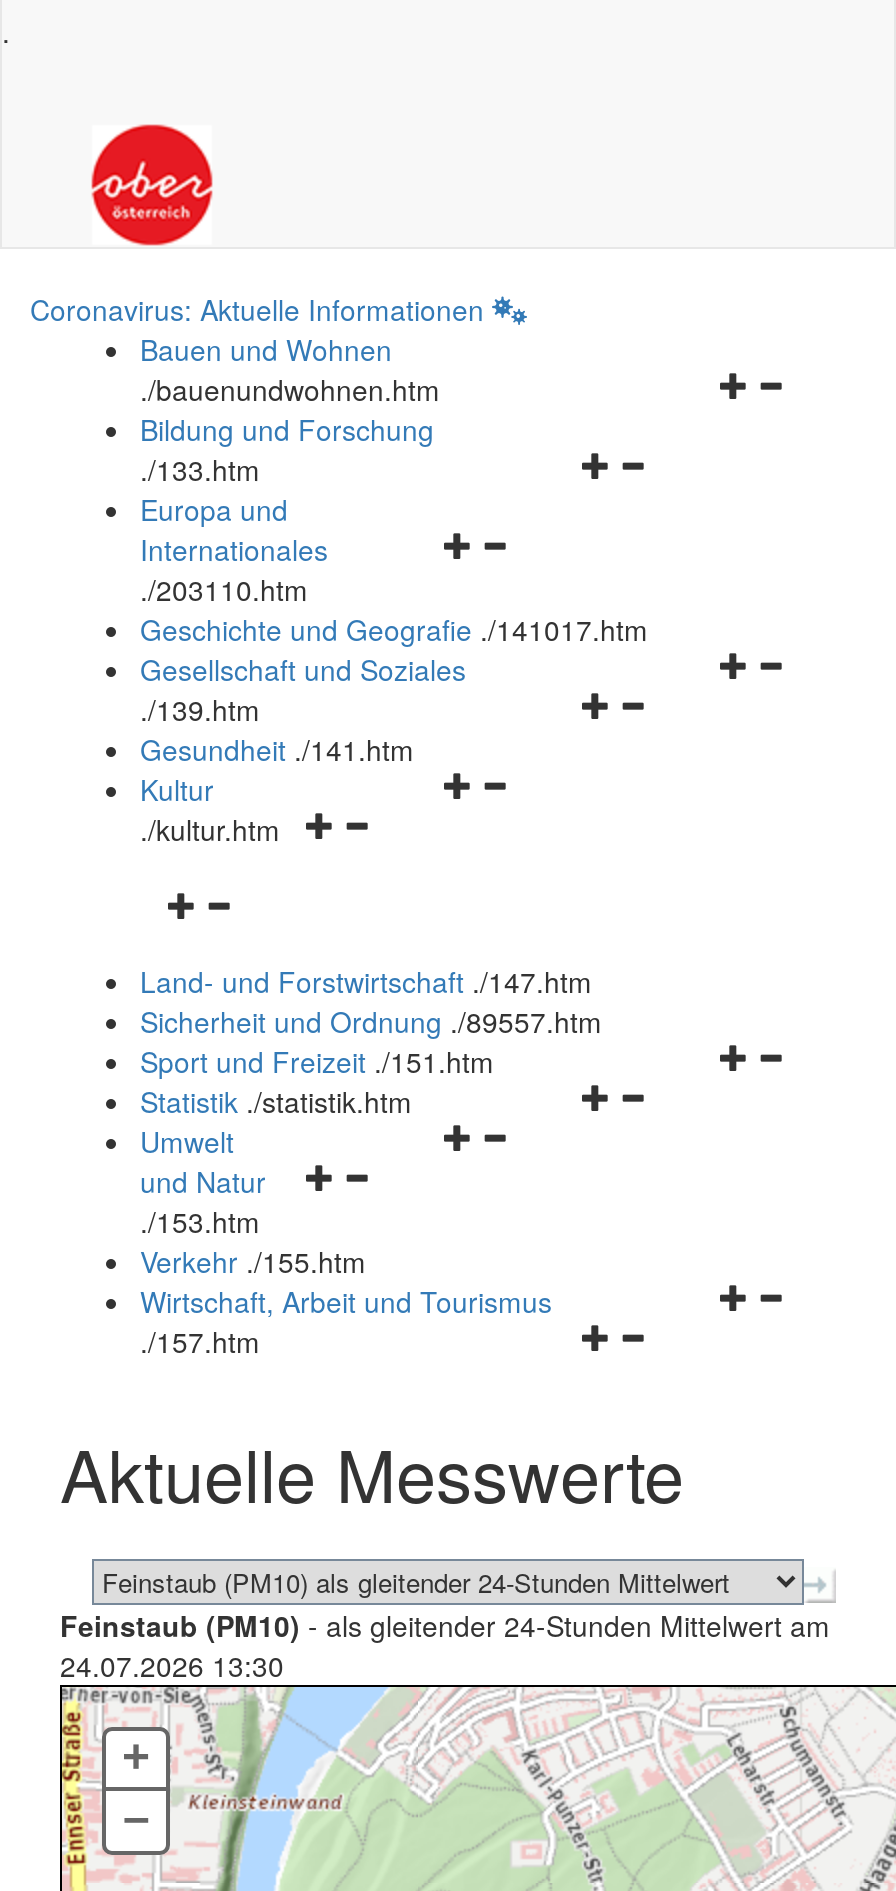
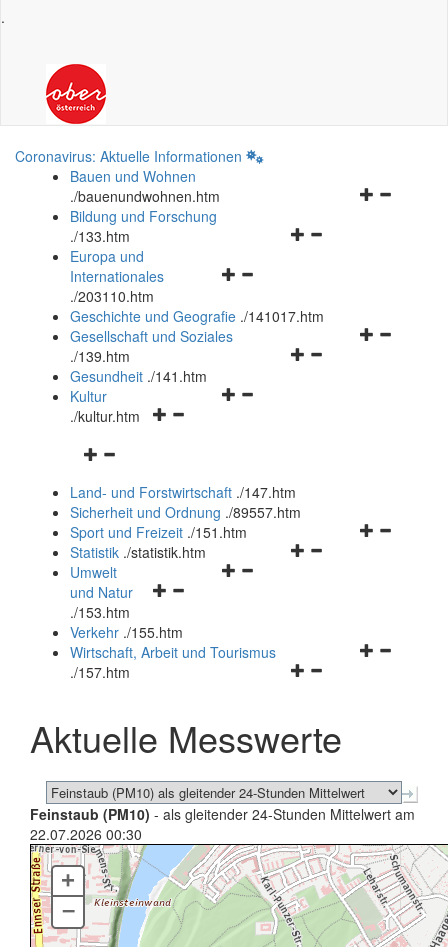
- 24.07.2026 13:30
+ 22.07.2026 00:30
